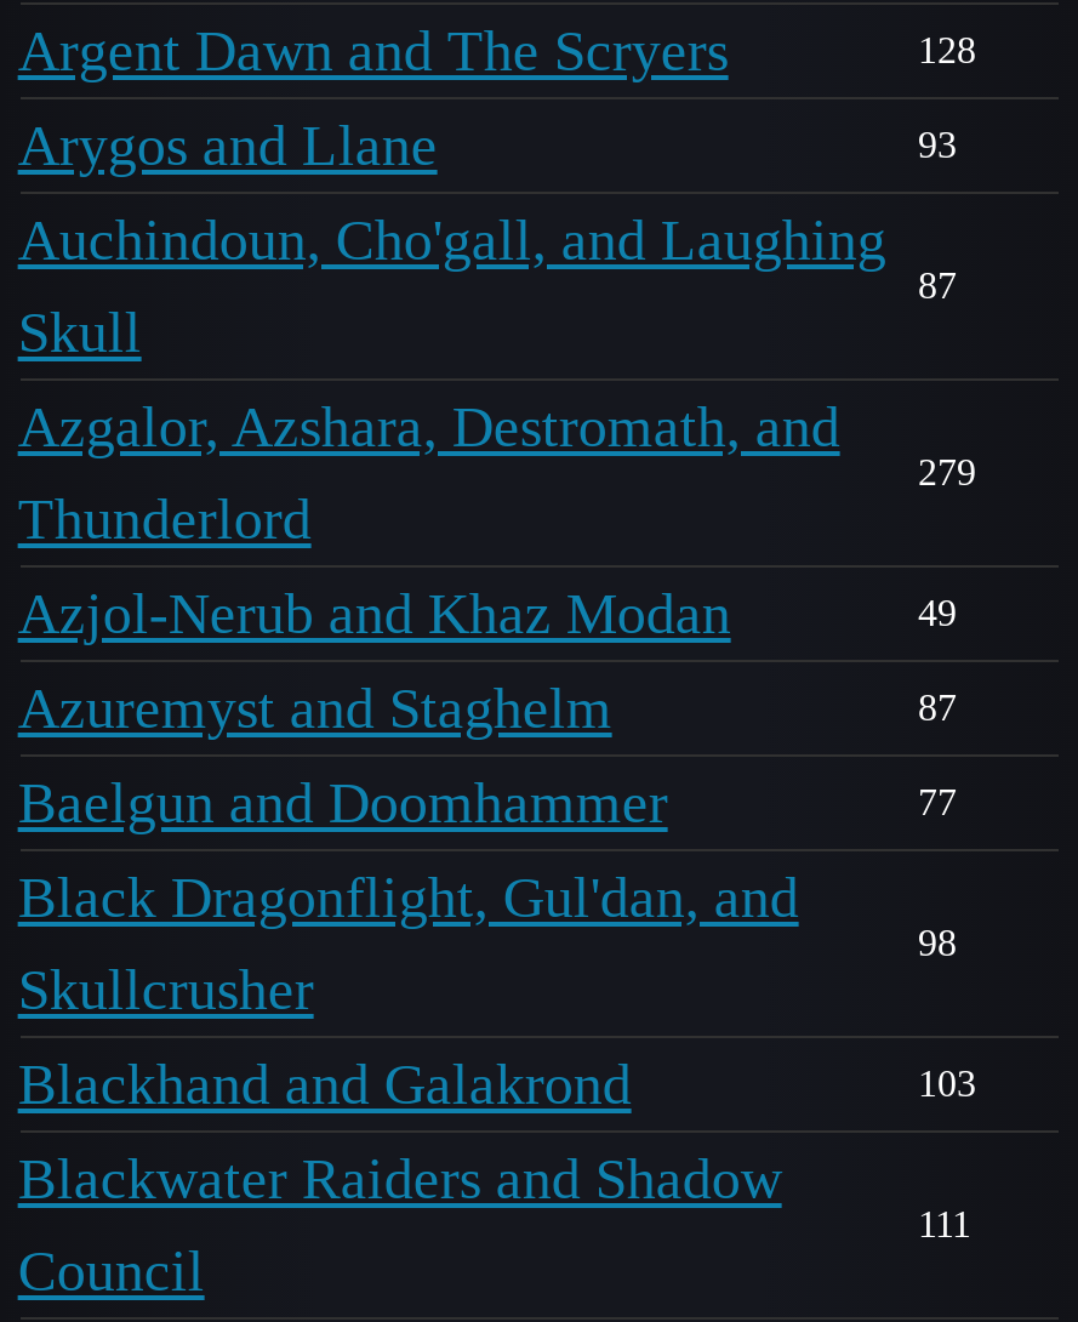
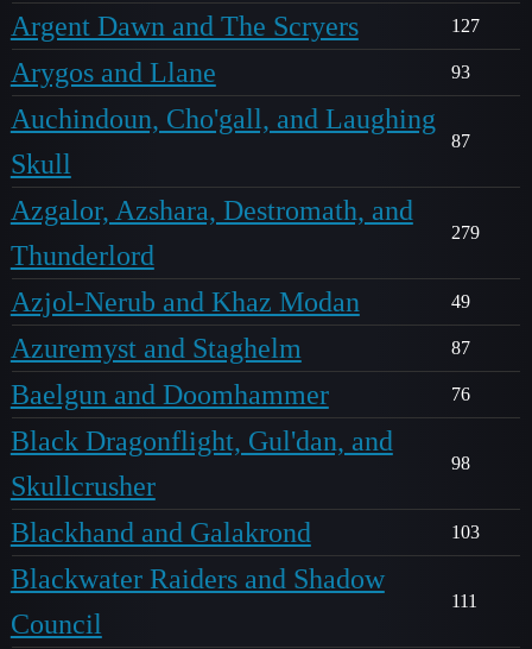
- 128
+ 127

- 77
+ 76
